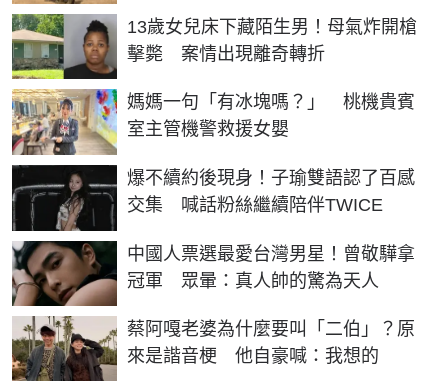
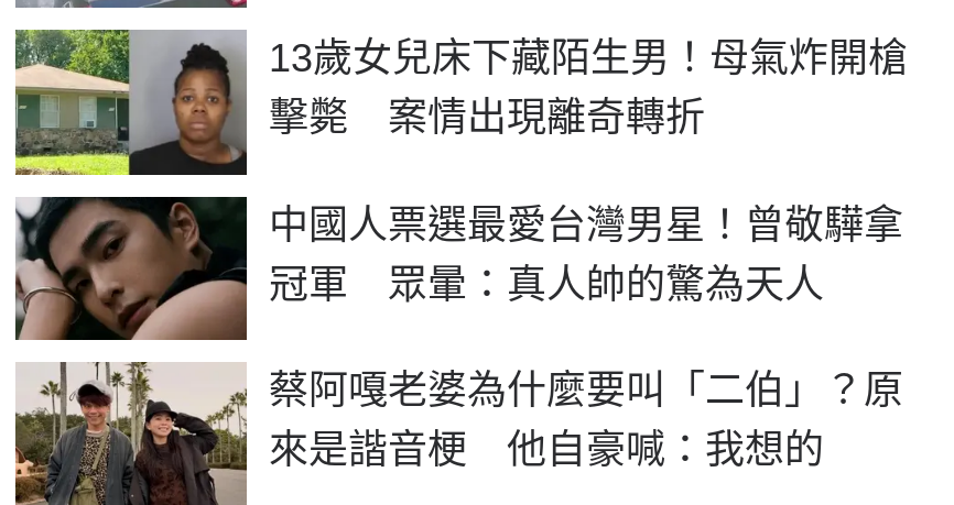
- [image]
- 媽媽一句「有冰塊嗎？」 桃機貴賓
- 室主管機警救援女嬰
- 爆不續約後現身！子瑜雙語認了百感
- 交集 喊話粉絲繼續陪伴TWICE

- [image]
